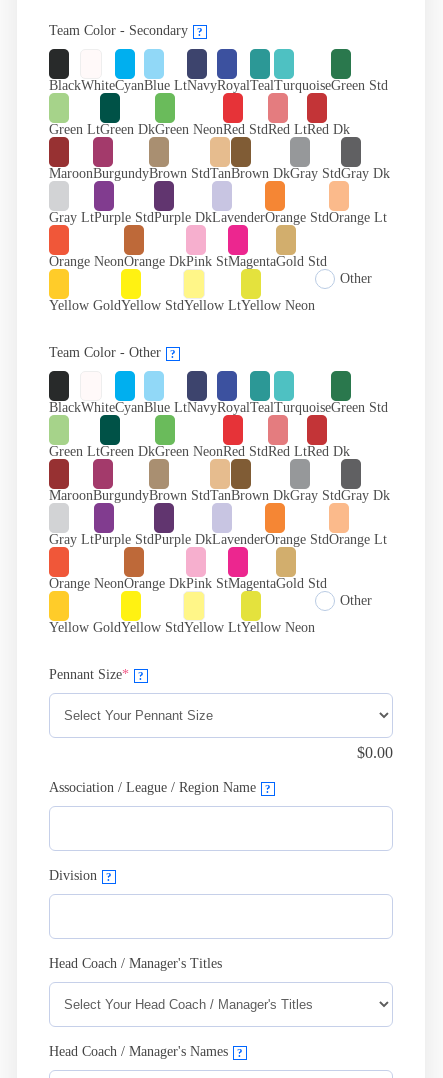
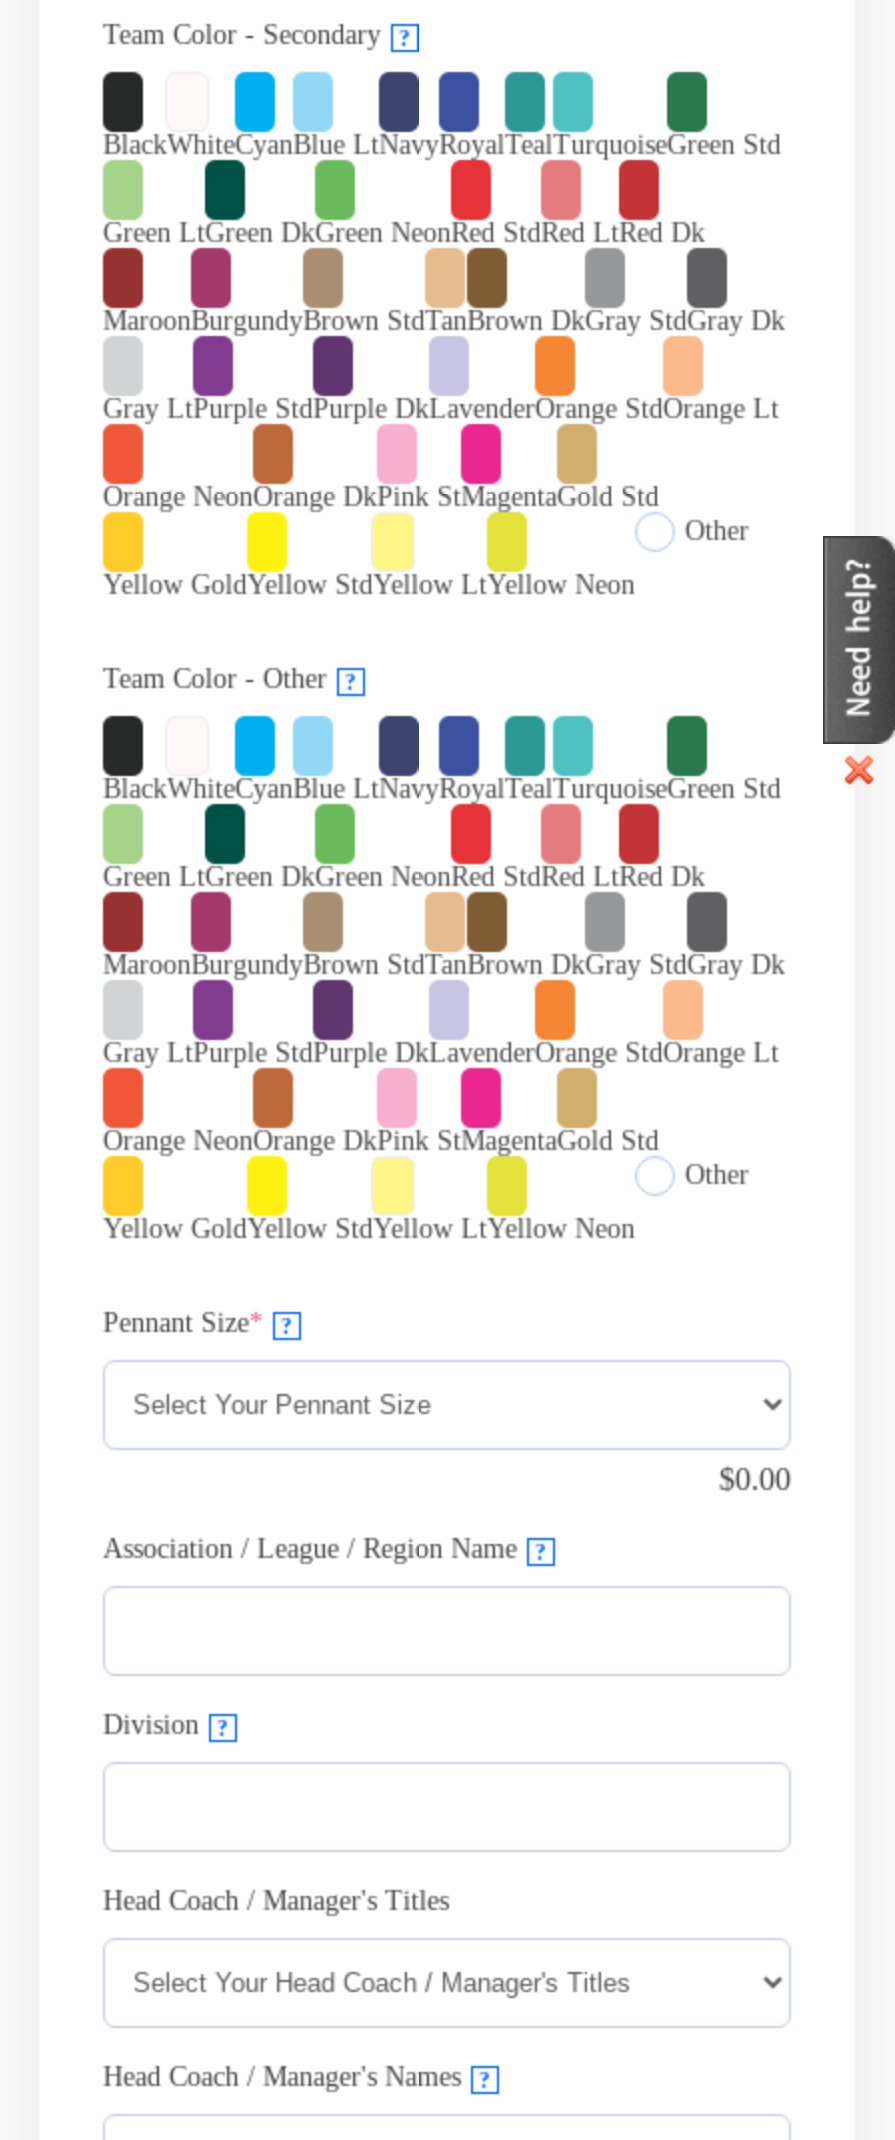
+ [image]
